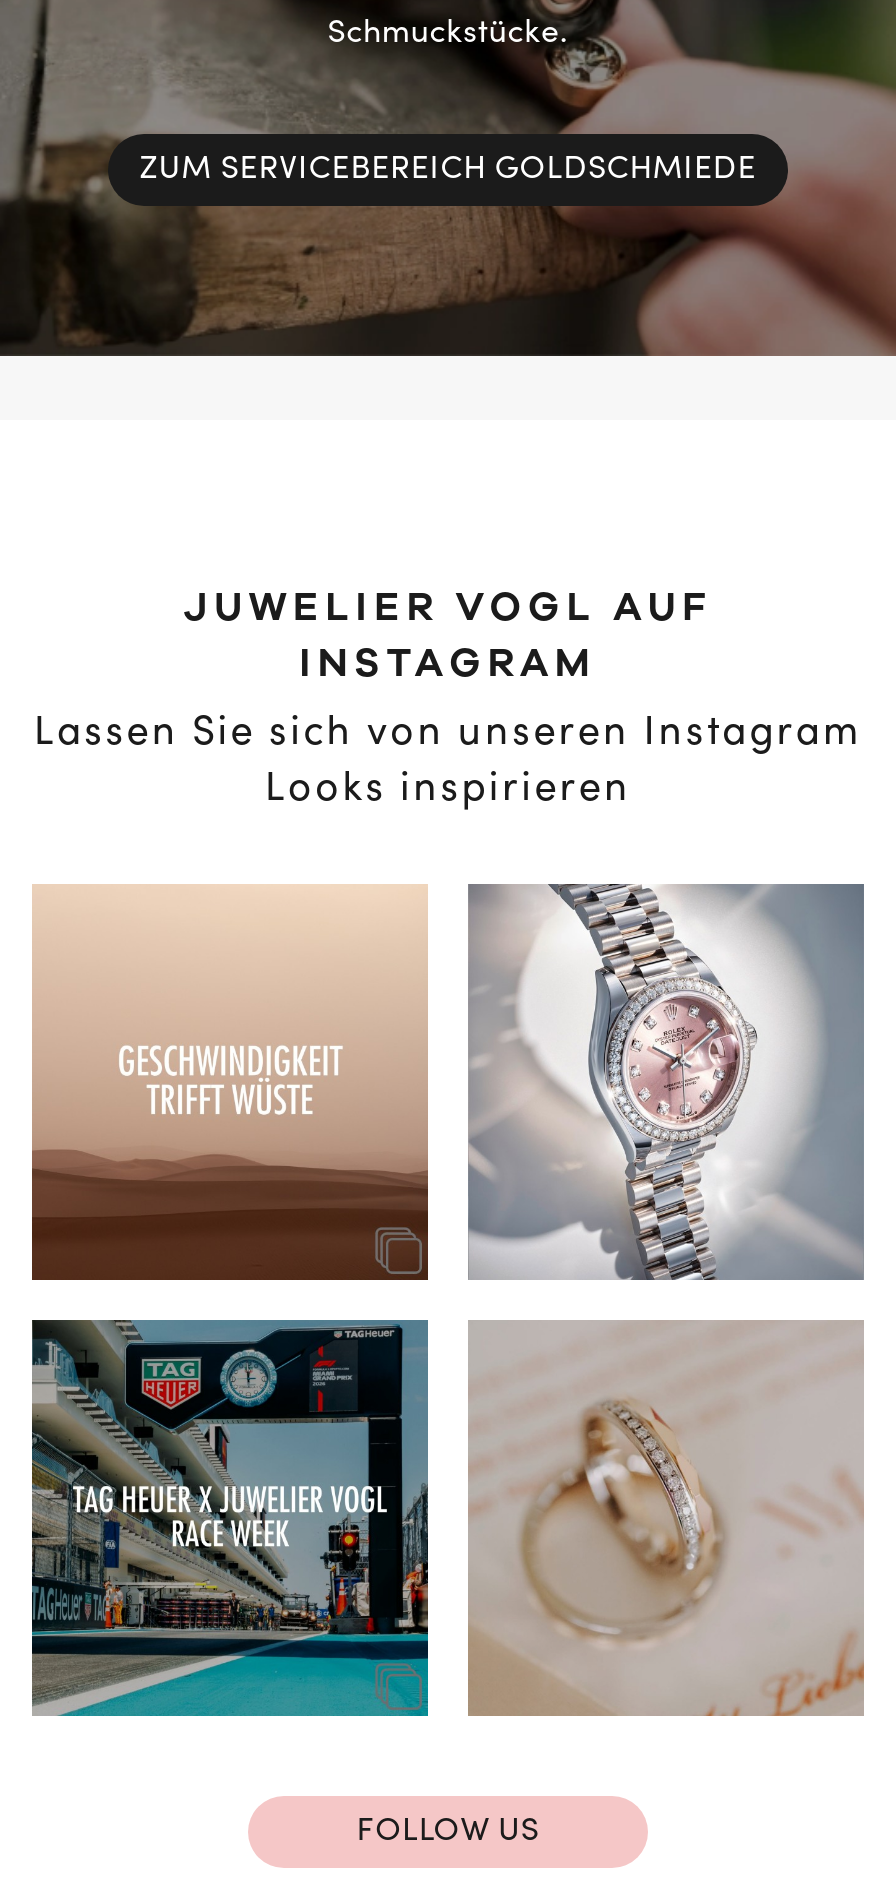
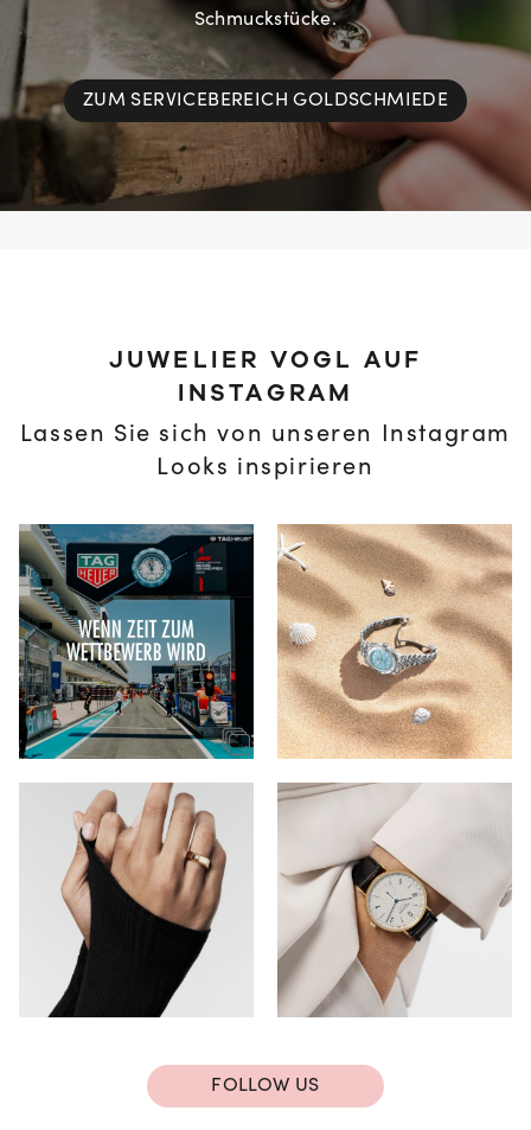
- [image]
+ [image]

- [image]
+ [image]

- [image]
+ [image]

- [image]
+ [image]
